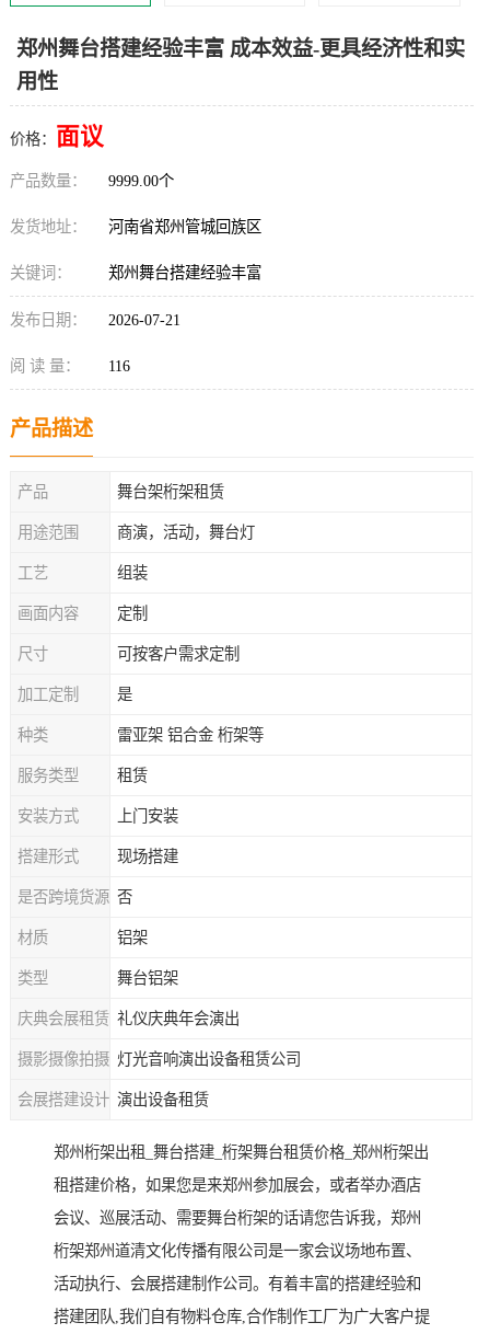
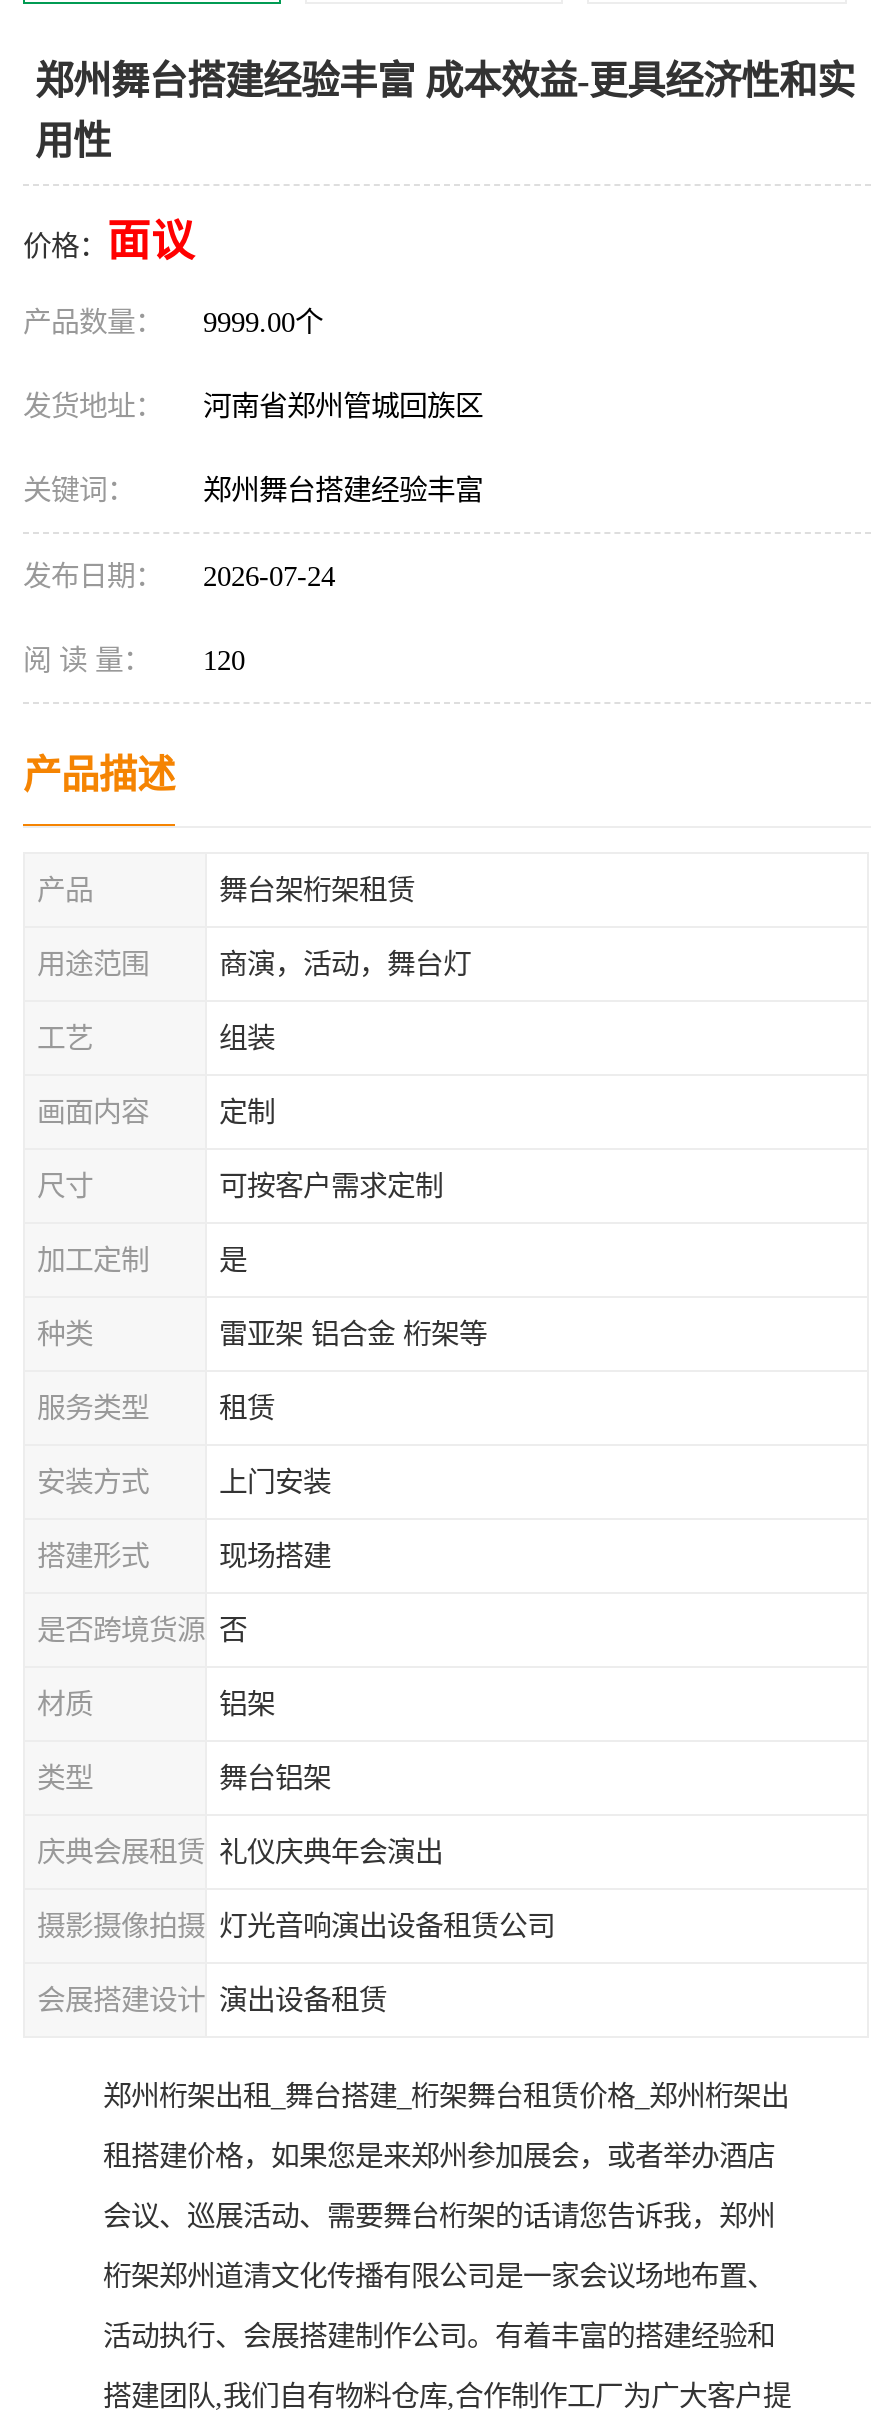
- 发布日期： 2026-07-21
+ 发布日期： 2026-07-24

- 阅 读 量： 116
+ 阅 读 量： 120
